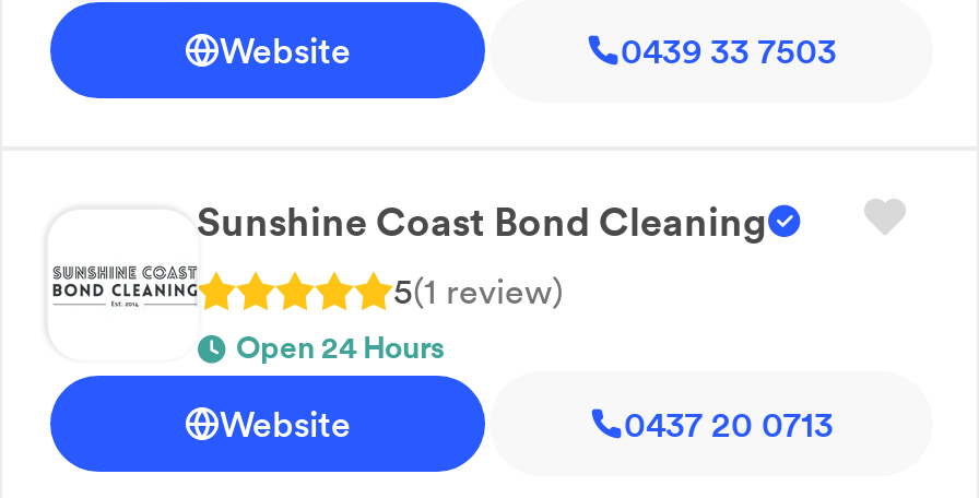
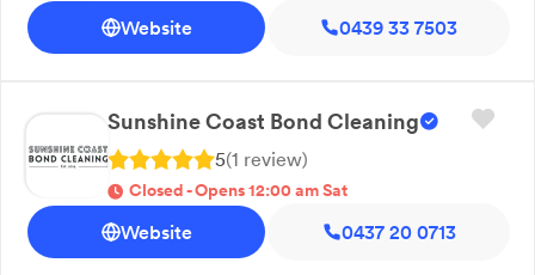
- Open 24 Hours
+ Closed - Opens 12:00 am Sat
